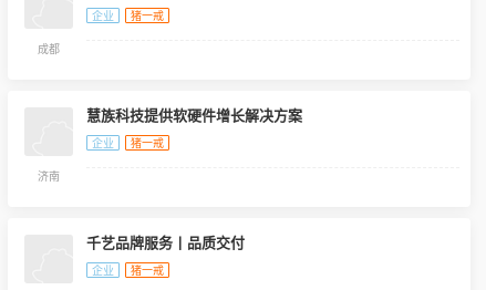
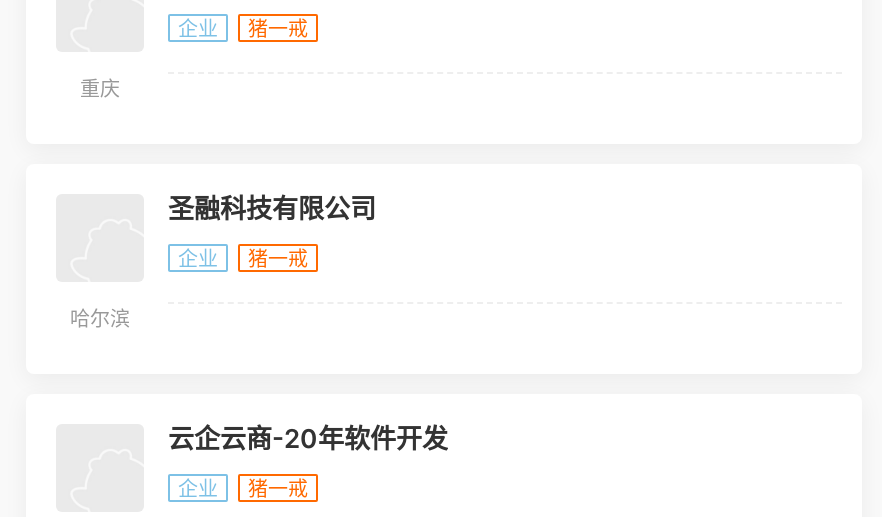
- 成都
+ 重庆

- 慧族科技提供软硬件增长解决方案
+ 圣融科技有限公司

- 济南
+ 哈尔滨

- 千艺品牌服务丨品质交付
+ 云企云商-20年软件开发
